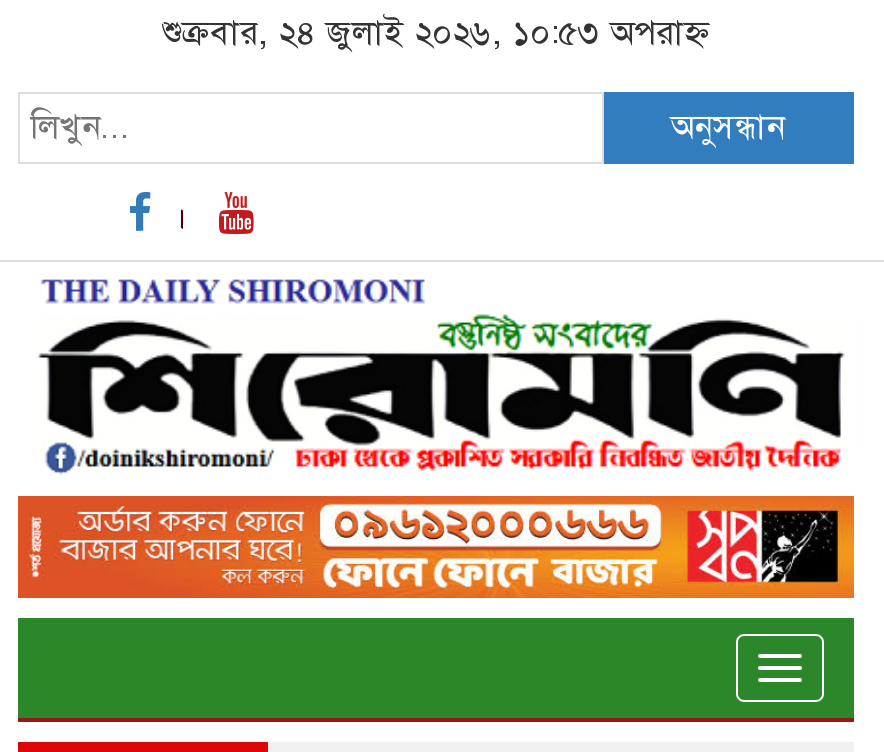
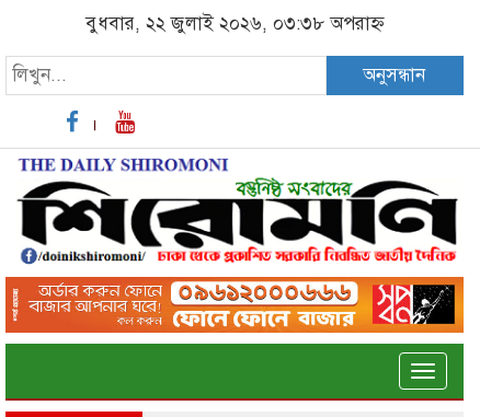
- শুক্রবার, ২৪ জুলাই ২০২৬, ১০:৫৩ অপরাহ্ন
+ বুধবার, ২২ জুলাই ২০২৬, ০৩:৩৮ অপরাহ্ন
